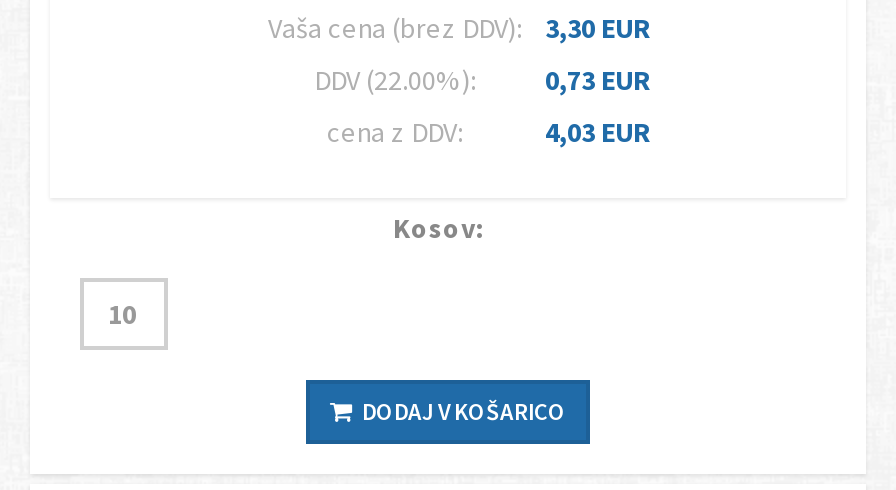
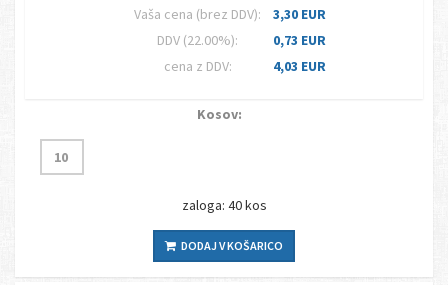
+ zaloga: 40 kos
